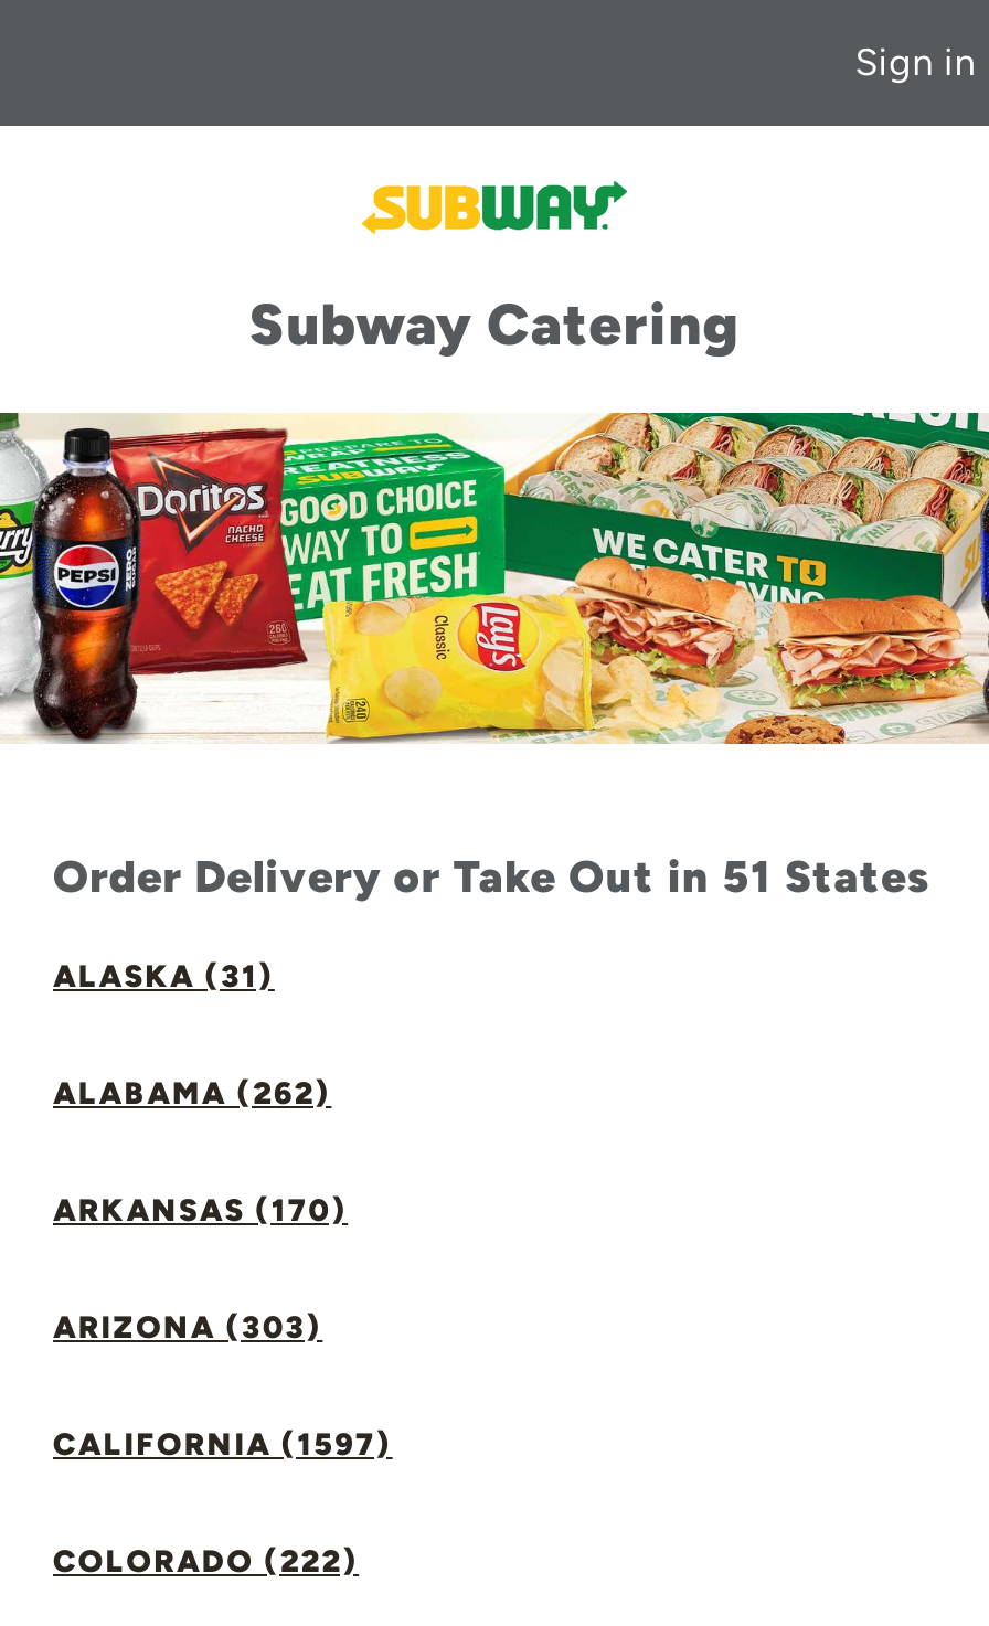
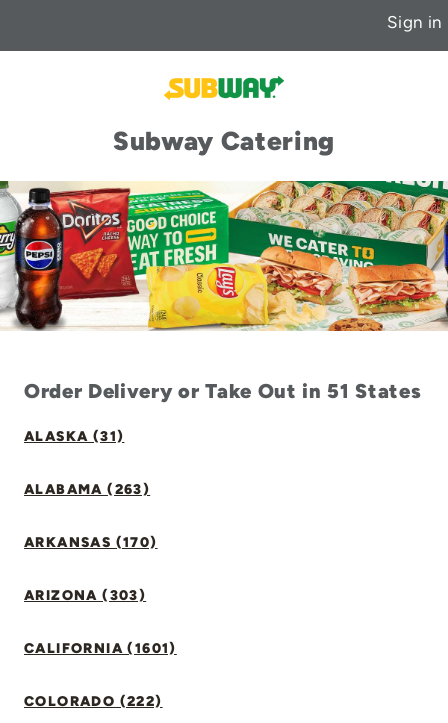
- ALABAMA (262)
+ ALABAMA (263)

- CALIFORNIA (1597)
+ CALIFORNIA (1601)
